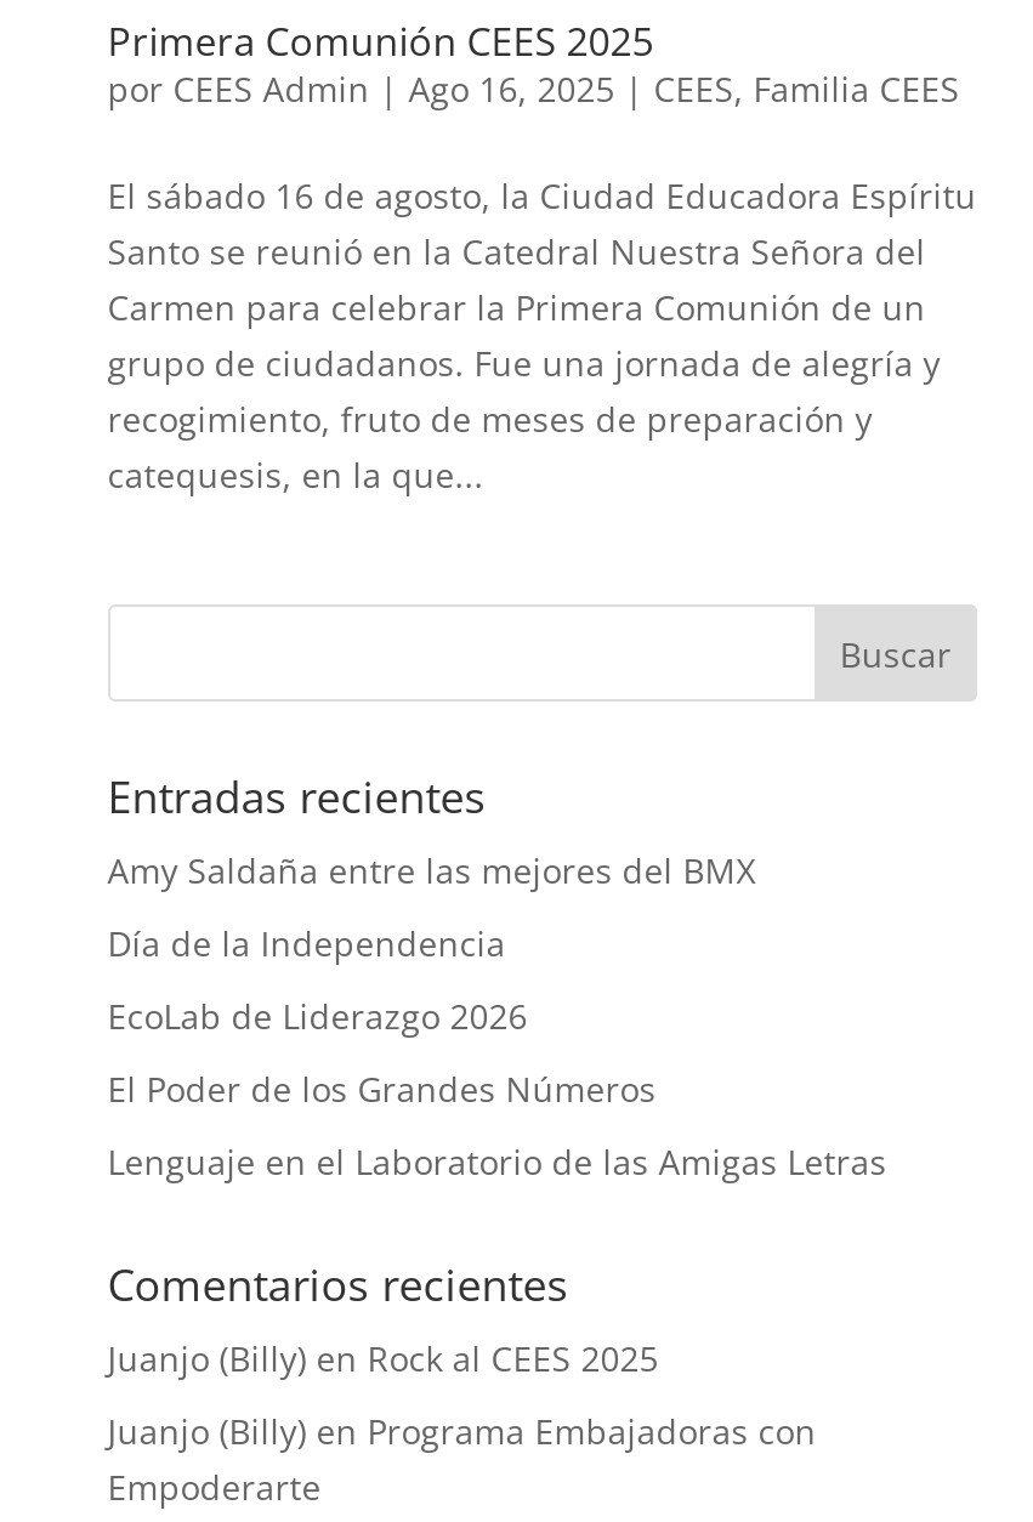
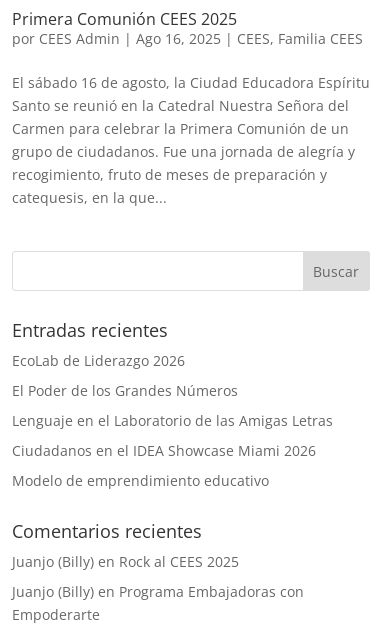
- Amy Saldaña entre las mejores del BMX
- Día de la Independencia

moved up: EcoLab de Liderazgo 2026 | El Poder de los Grandes Números | Lenguaje en el Laboratorio de las Amigas Letras

+ Ciudadanos en el IDEA Showcase Miami 2026
+ Modelo de emprendimiento educativo
